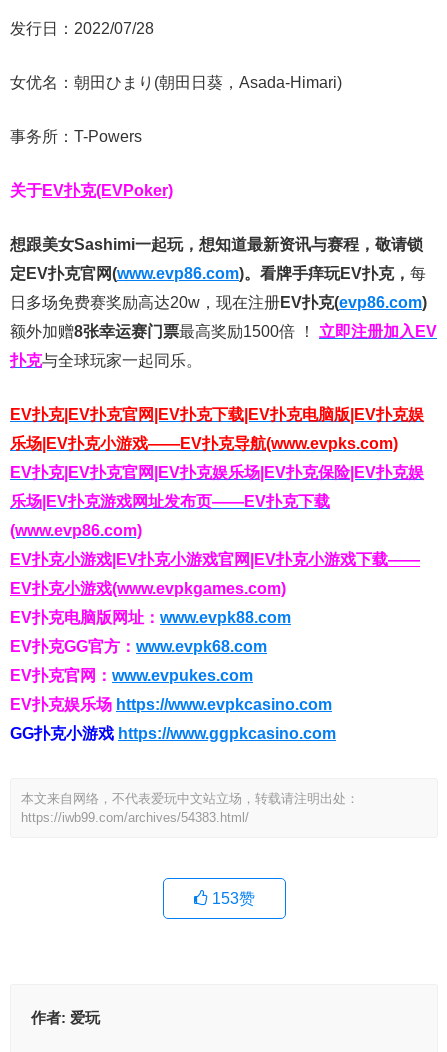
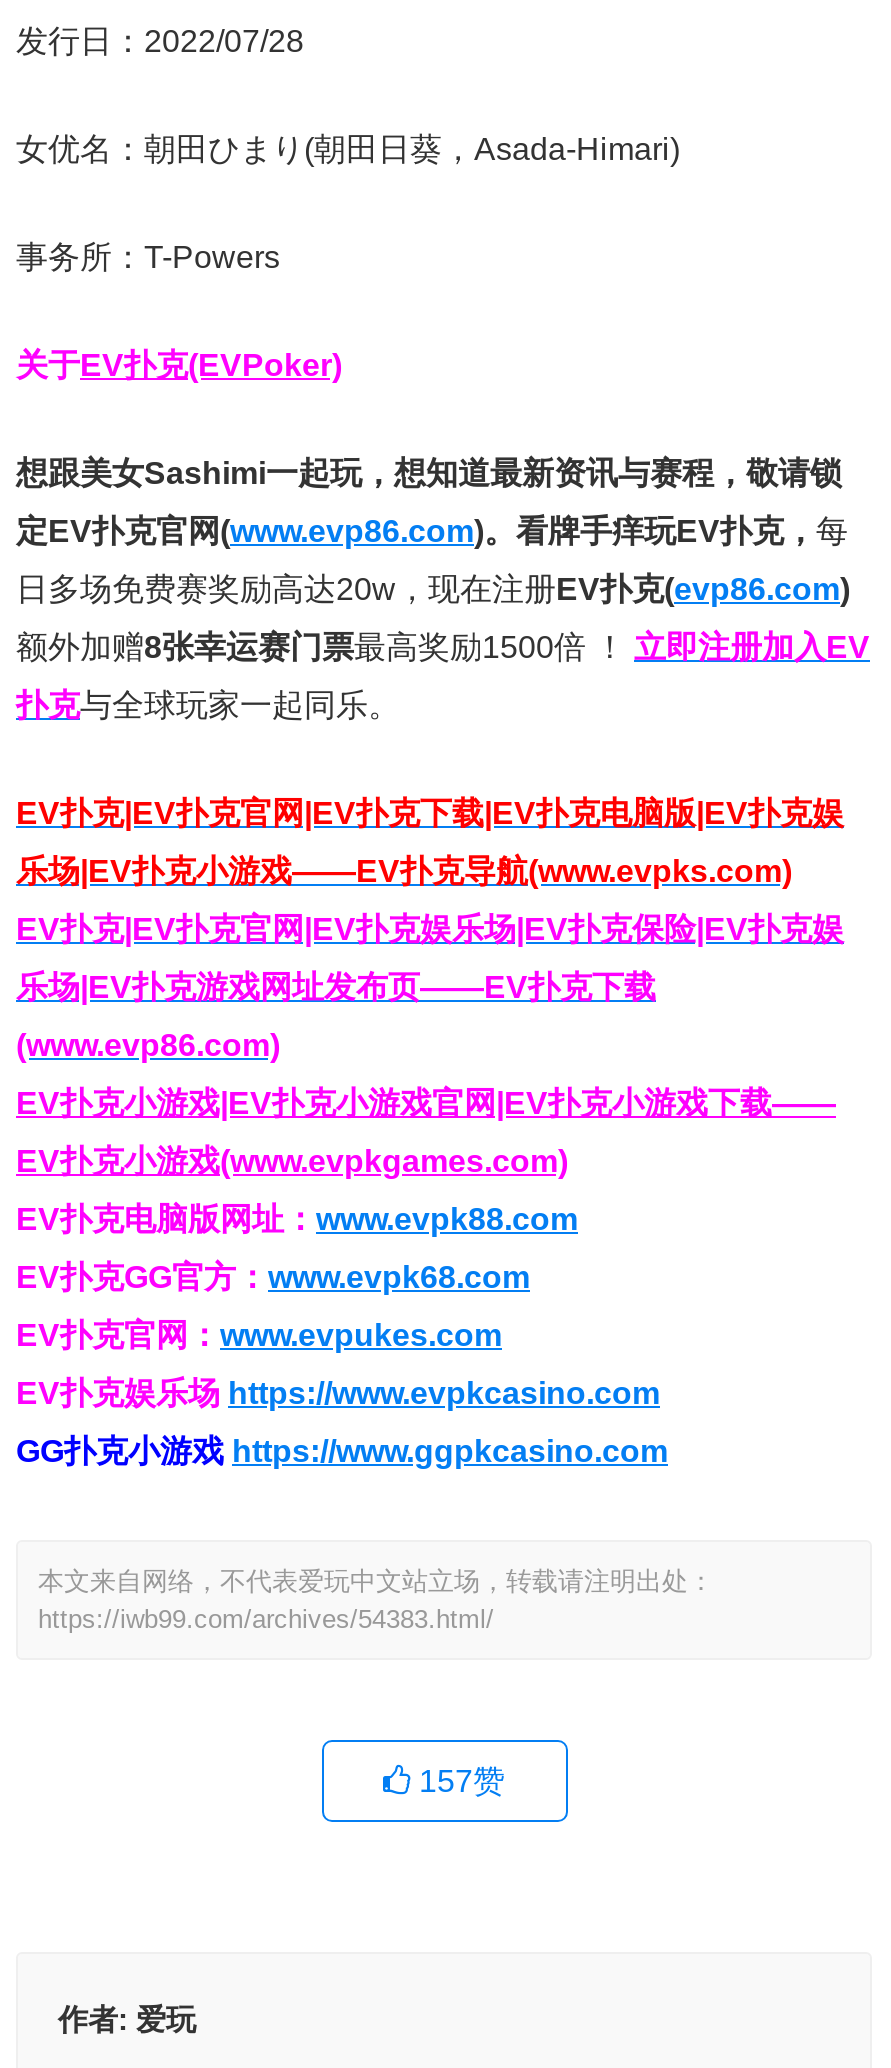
- 153赞
+ 157赞
